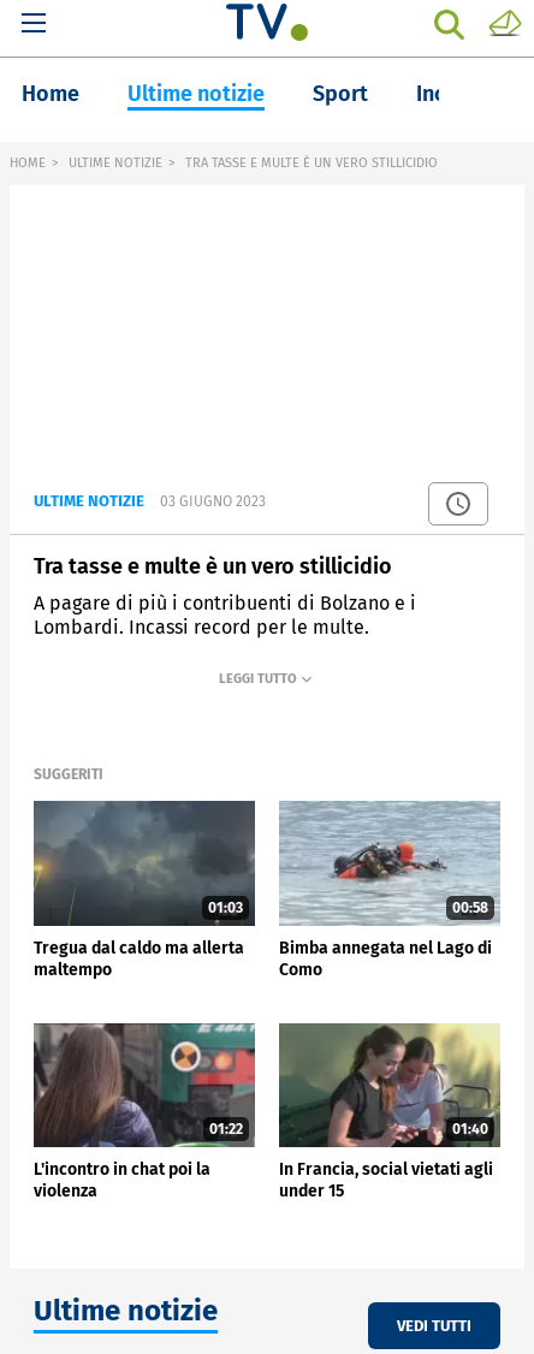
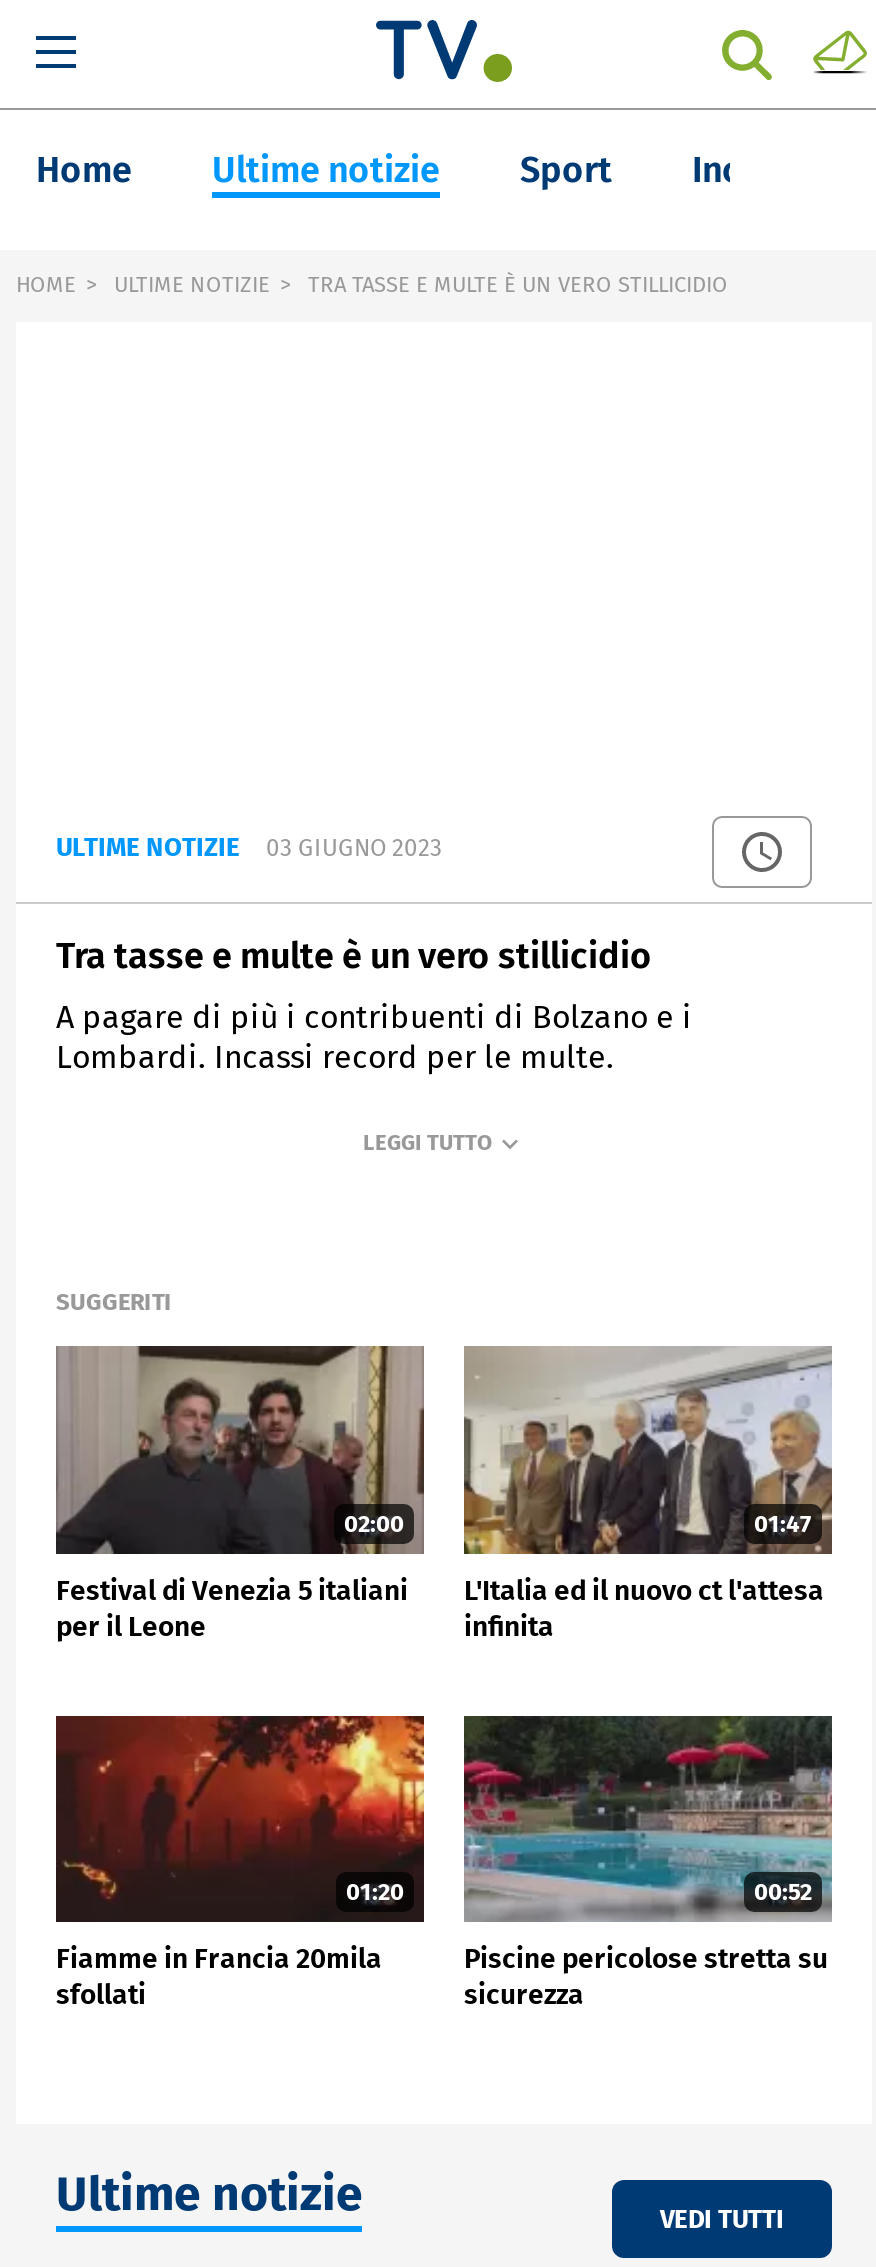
- [image]
- 01:03
+ [image]
+ 02:00

- [image]
- 00:58
+ [image]
+ 01:47

- Tregua dal caldo ma allerta
- maltempo
+ Festival di Venezia 5 italiani
+ per il Leone

- Bimba annegata nel Lago di
- Como
+ L'Italia ed il nuovo ct l'attesa
+ infinita

- [image]
- 01:22
+ [image]
+ 01:20

- [image]
- 01:40
+ [image]
+ 00:52

- L'incontro in chat poi la
- violenza
+ Fiamme in Francia 20mila
+ sfollati

- In Francia, social vietati agli
- under 15
+ Piscine pericolose stretta su
+ sicurezza
